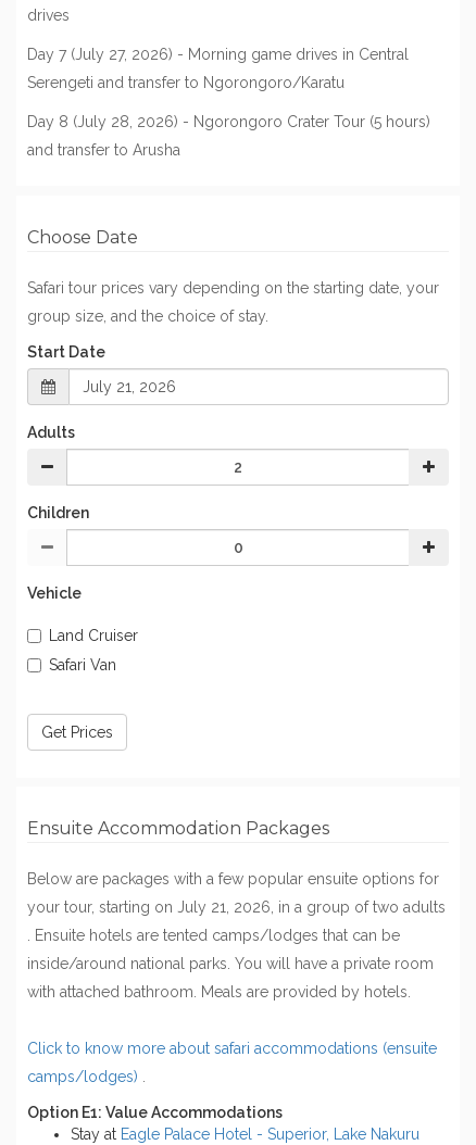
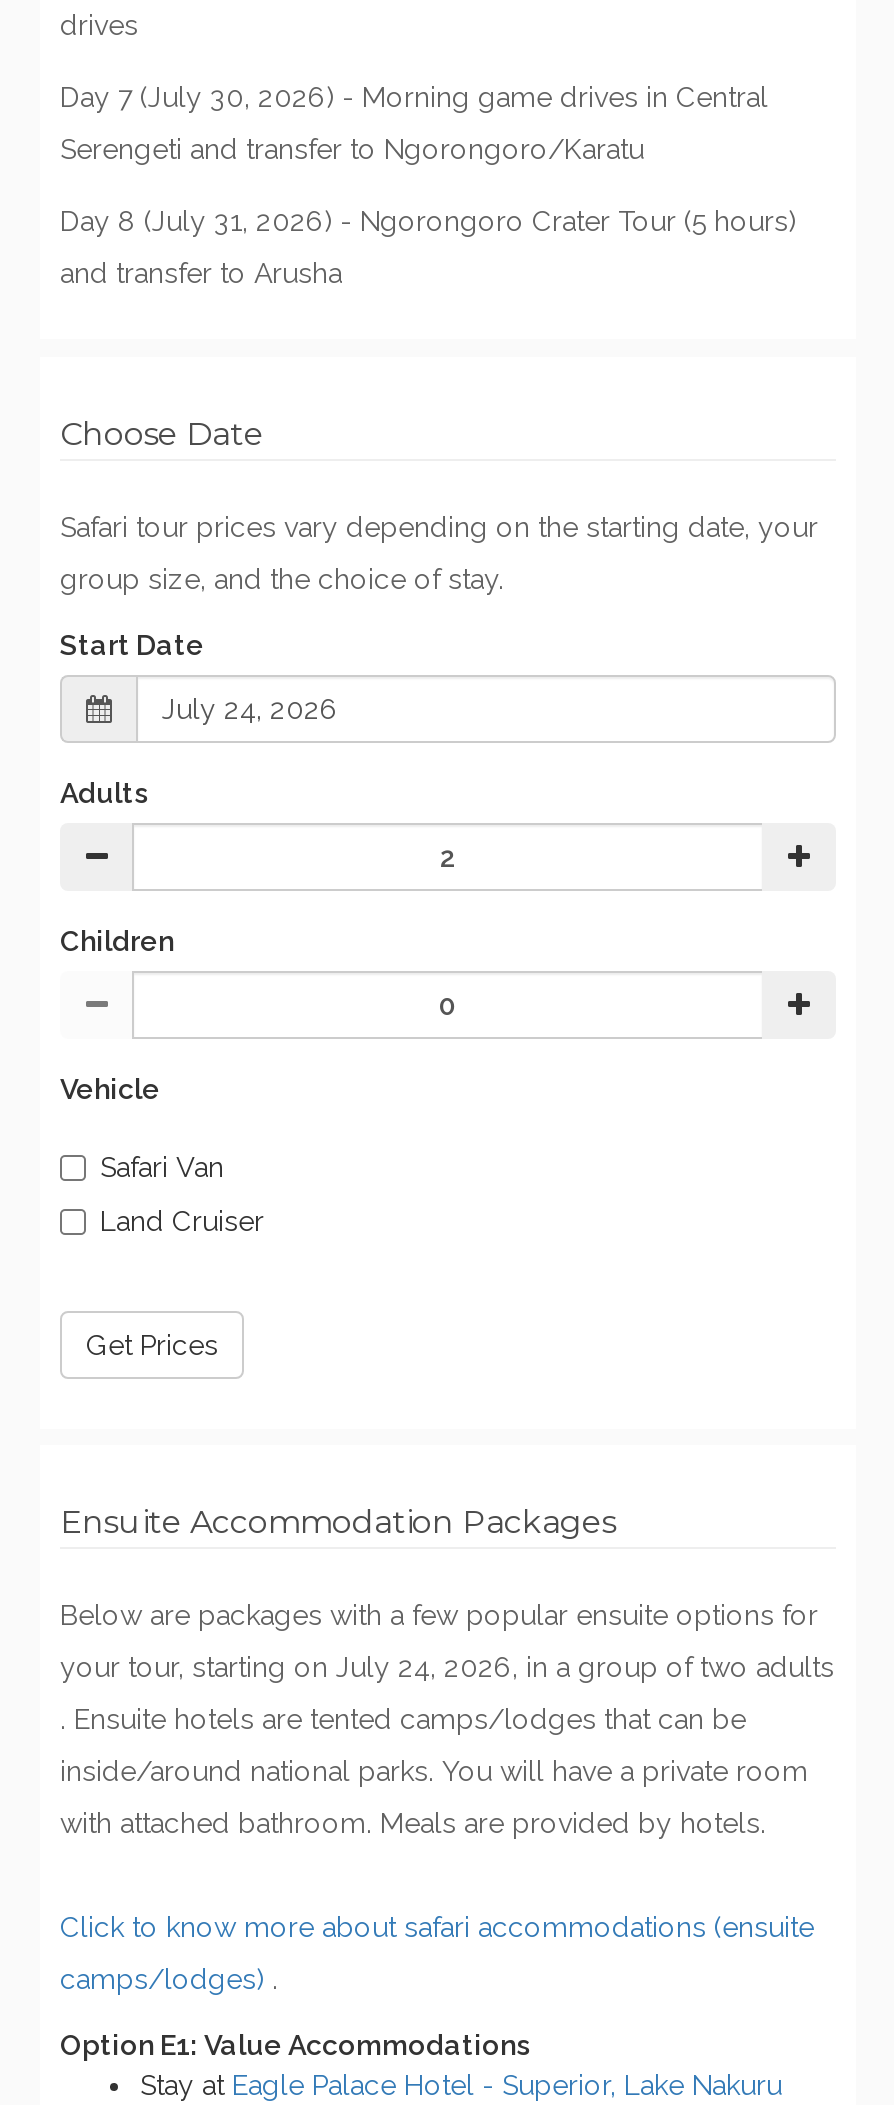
- Day 7 (July 27, 2026) - Morning game drives in Central
+ Day 7 (July 30, 2026) - Morning game drives in Central

- Day 8 (July 28, 2026) - Ngorongoro Crater Tour (5 hours)
+ Day 8 (July 31, 2026) - Ngorongoro Crater Tour (5 hours)

moved down: Land Cruiser

moved up: Safari Van

- your tour, starting on July 21, 2026, in a group of two adults
+ your tour, starting on July 24, 2026, in a group of two adults
